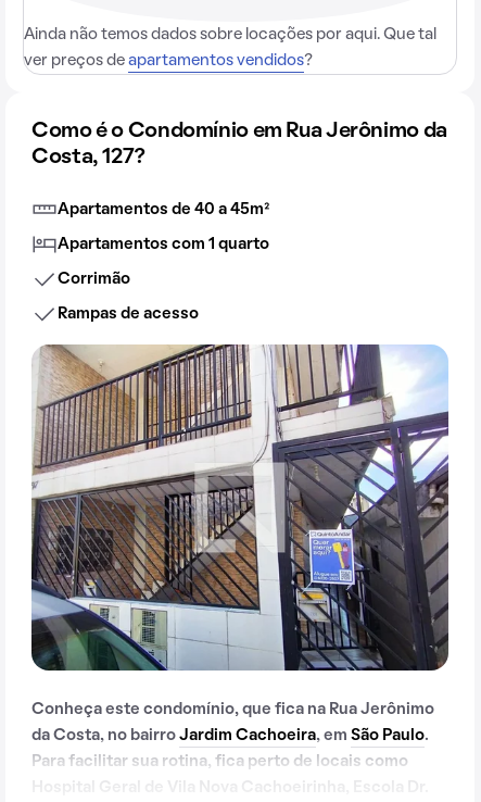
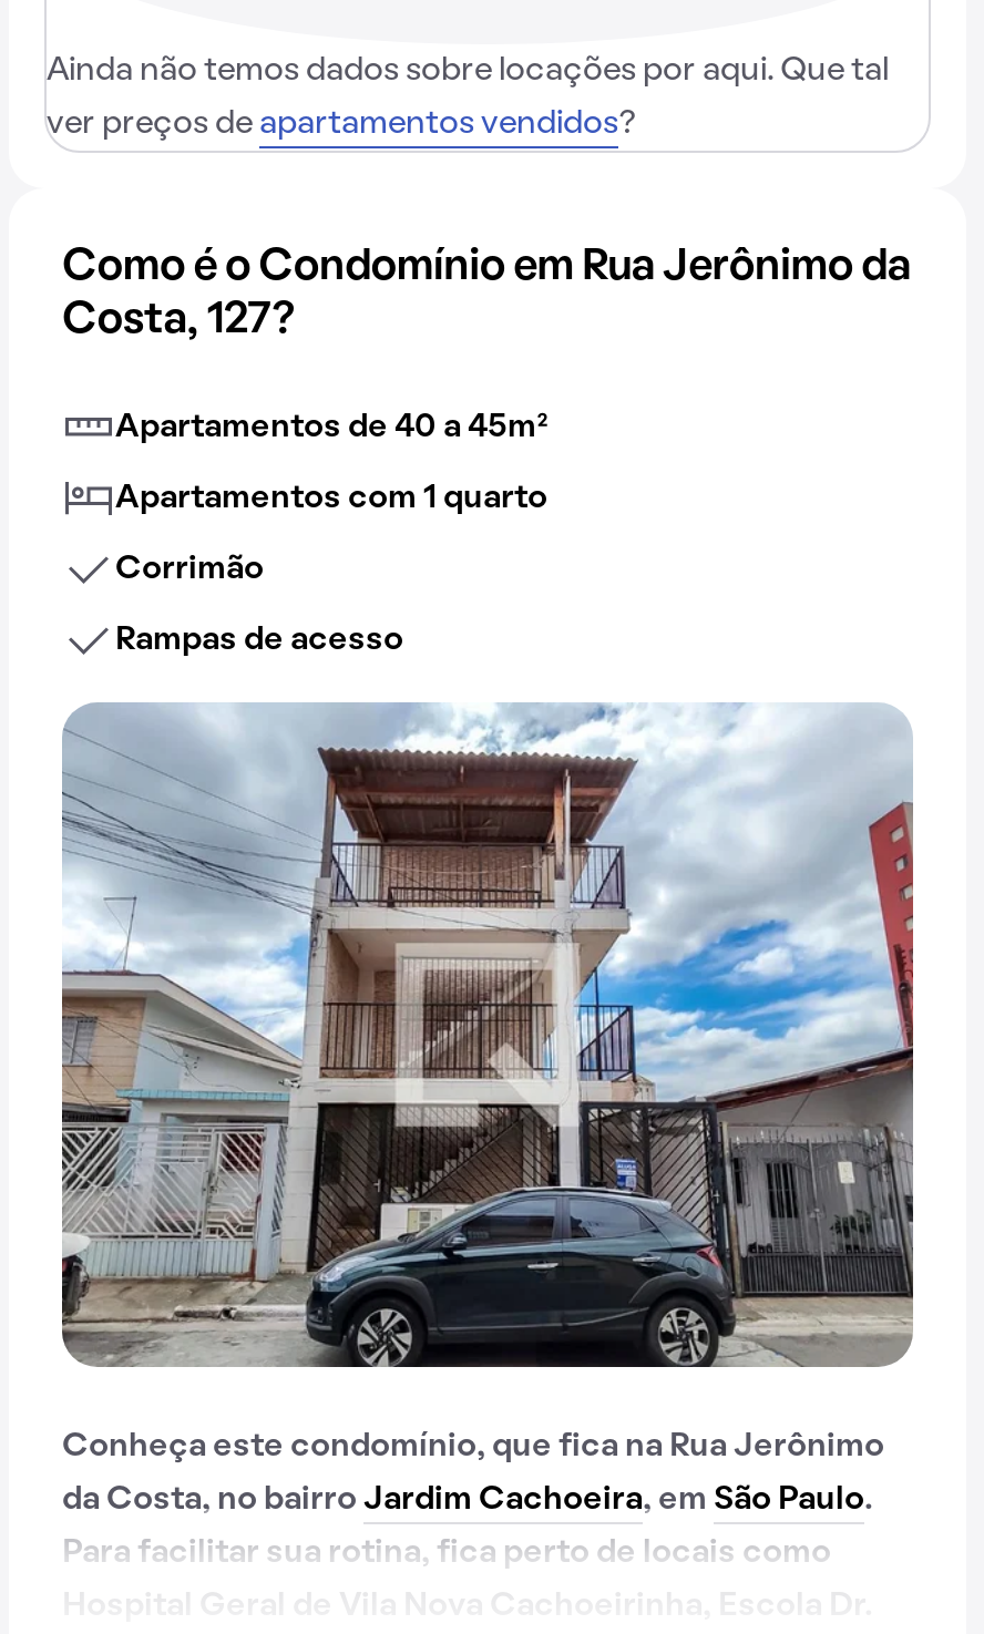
- [image]
+ [image]
